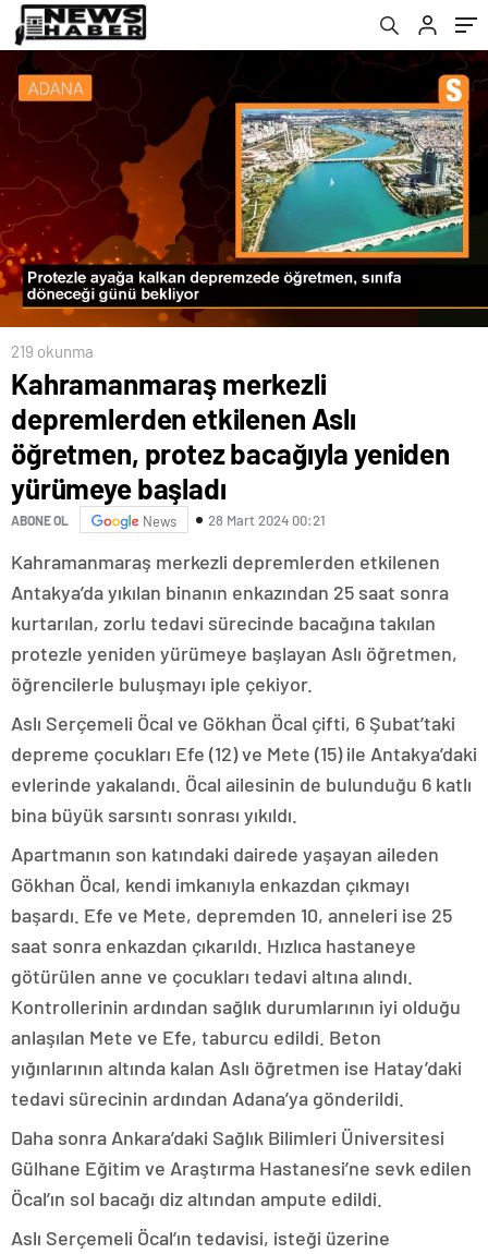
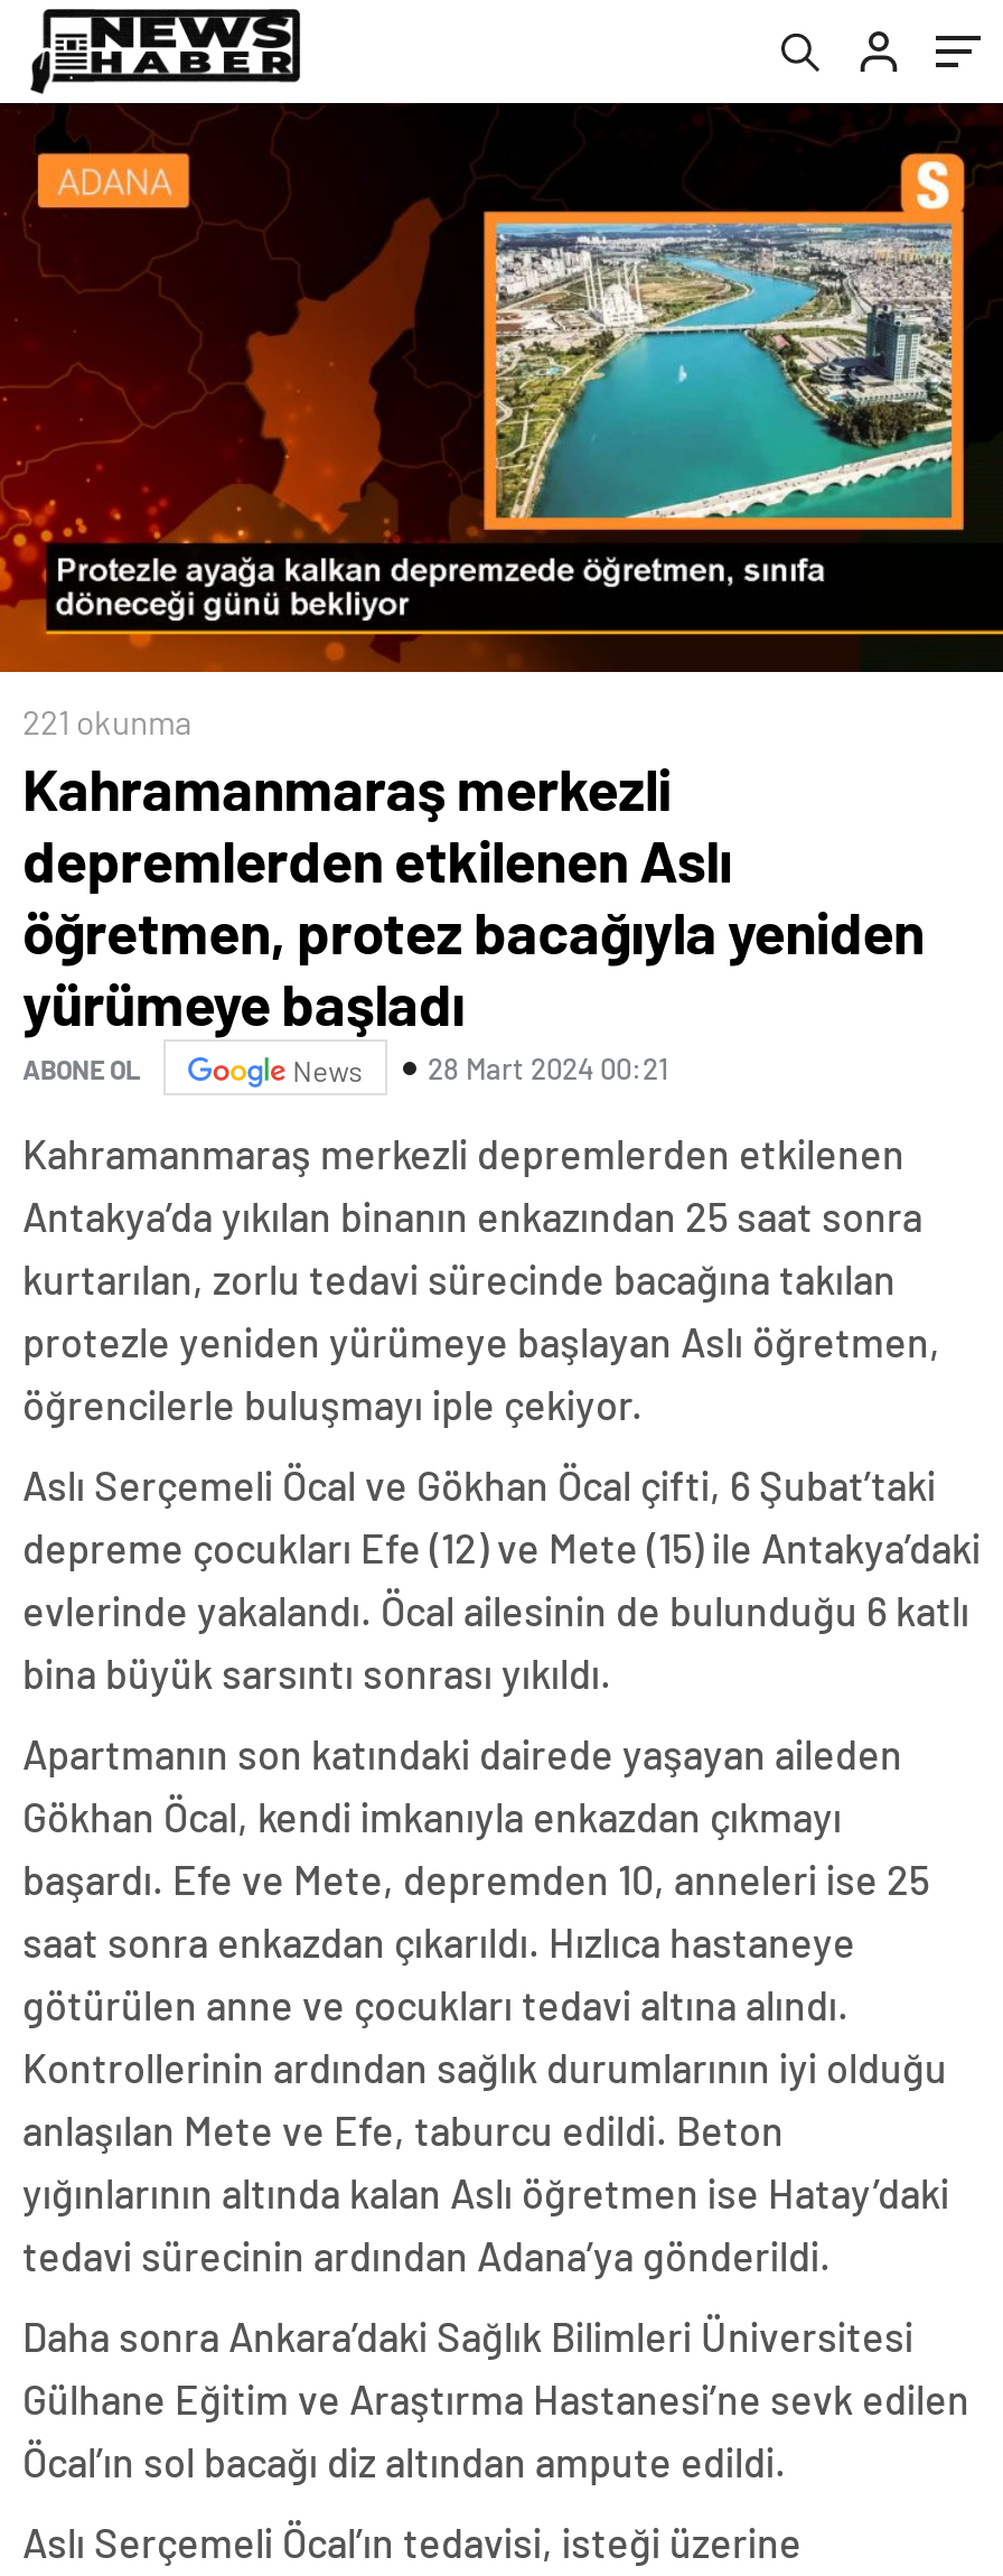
- 219 okunma
+ 221 okunma
